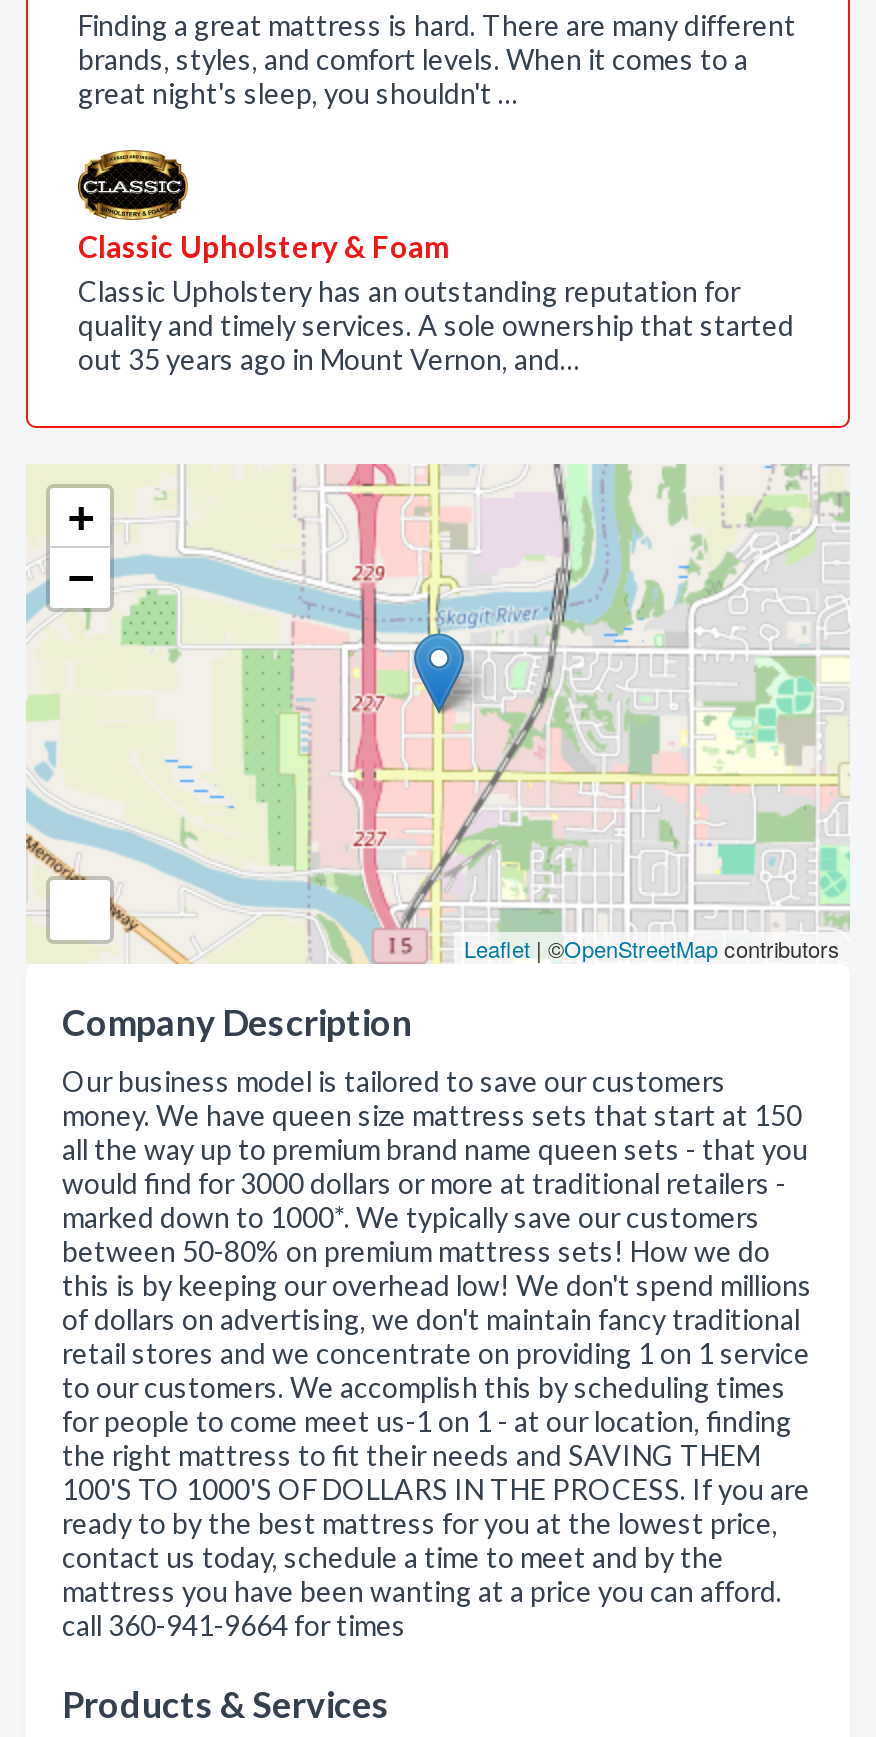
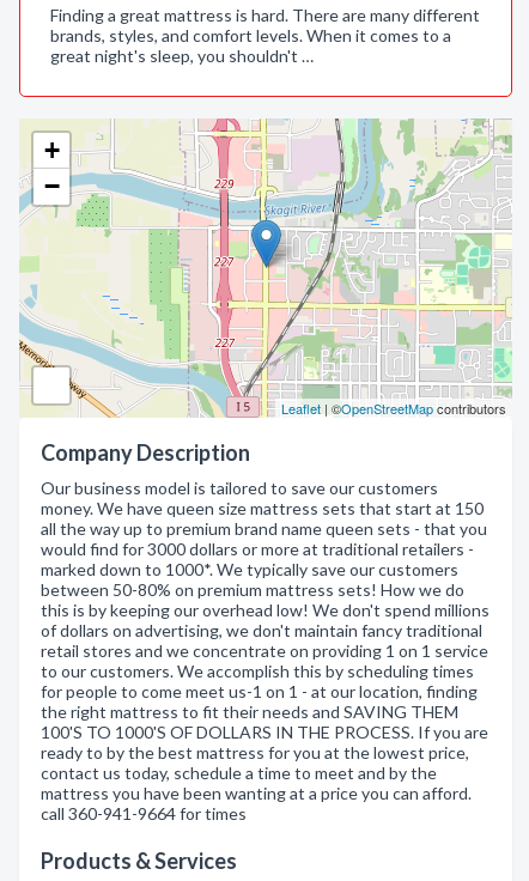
- [image]
- Classic Upholstery & Foam
- Classic Upholstery has an outstanding reputation for
- quality and timely services. A sole ownership that started
- out 35 years ago in Mount Vernon, and…
